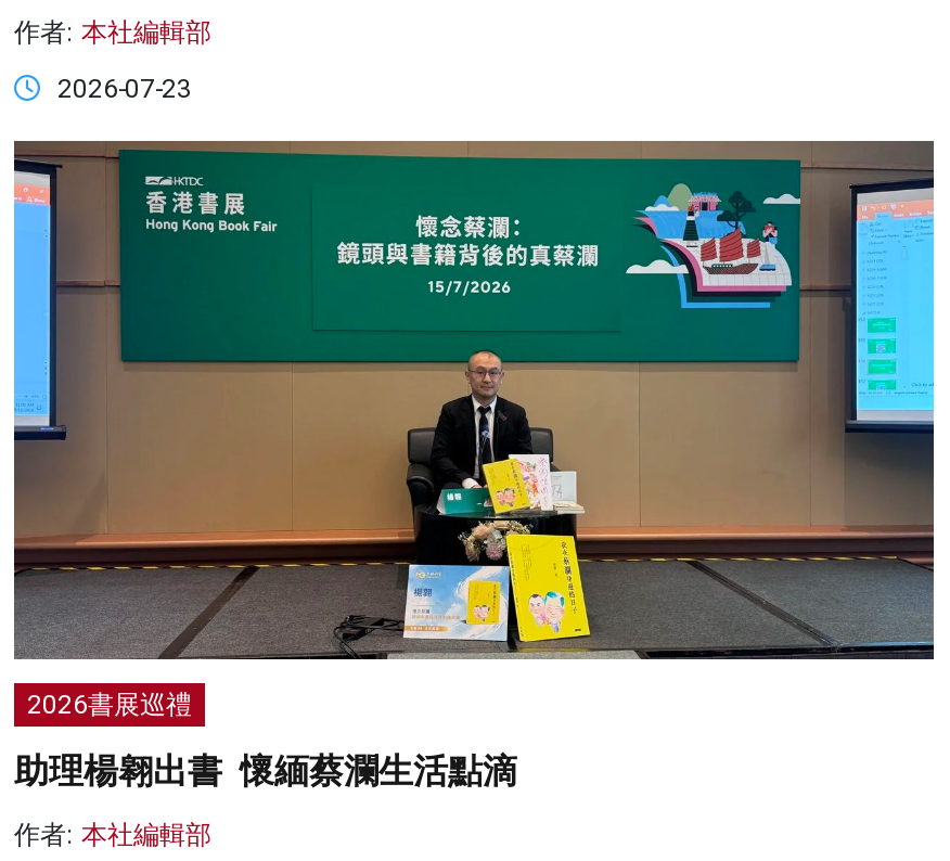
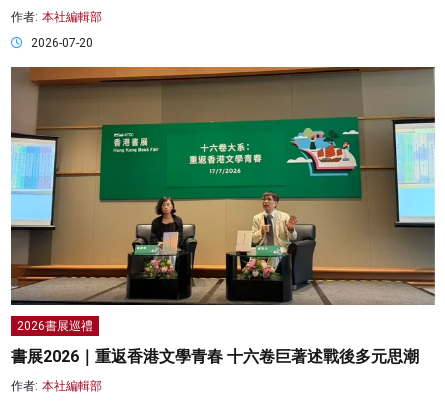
- 2026-07-23
+ 2026-07-20

- [image]
+ [image]

- 助理楊翱出書 懷緬蔡瀾生活點滴
+ 書展2026｜重返香港文學青春 十六卷巨著述戰後多元思潮
